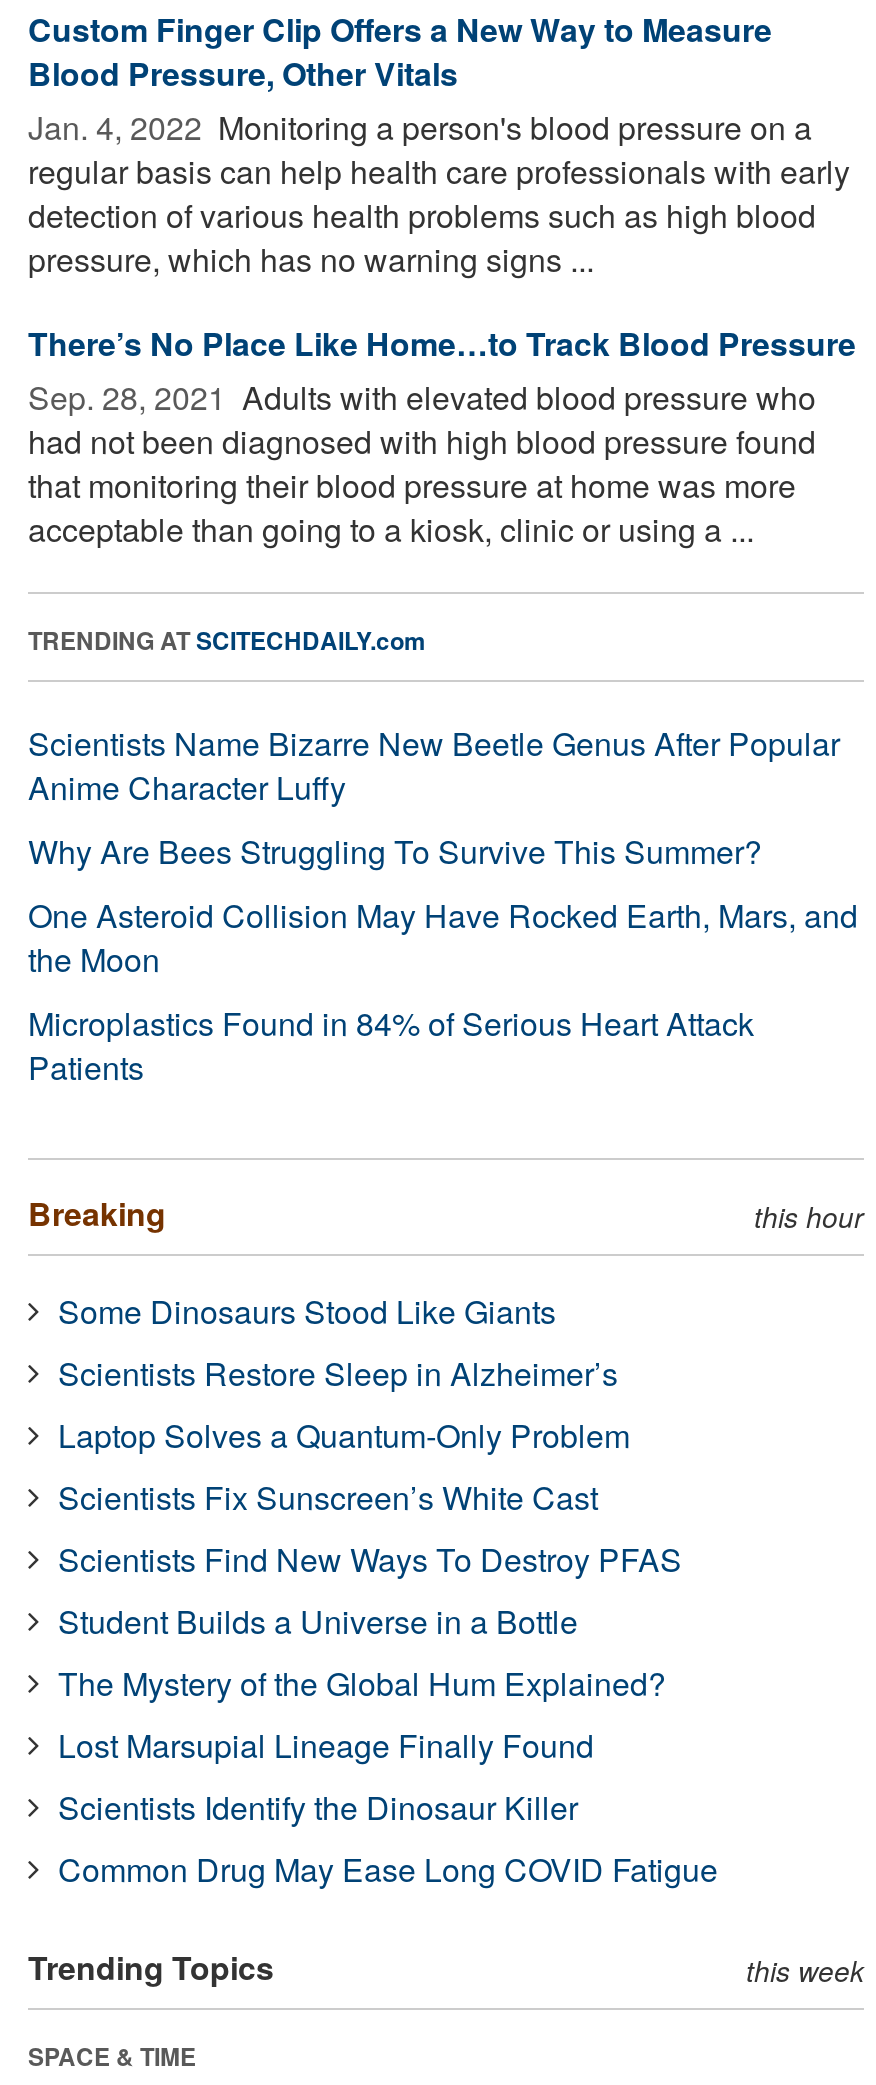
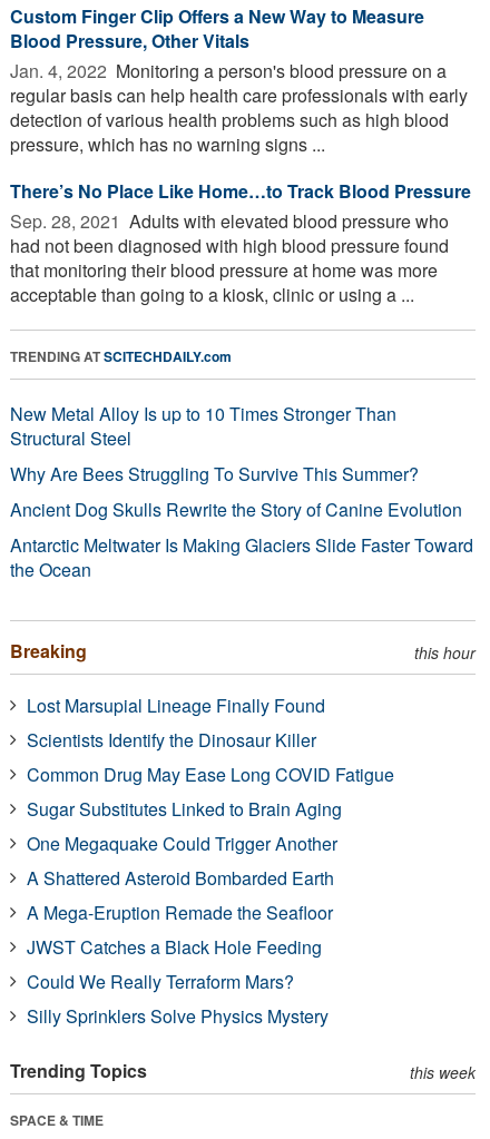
- Scientists Name Bizarre New Beetle Genus After Popular
- Anime Character Luffy
+ New Metal Alloy Is up to 10 Times Stronger Than
+ Structural Steel

- One Asteroid Collision May Have Rocked Earth, Mars, and
- the Moon
- Microplastics Found in 84% of Serious Heart Attack
- Patients
+ Ancient Dog Skulls Rewrite the Story of Canine Evolution
+ Antarctic Meltwater Is Making Glaciers Slide Faster Toward
+ the Ocean

- Some Dinosaurs Stood Like Giants
- Scientists Restore Sleep in Alzheimer’s
- Laptop Solves a Quantum-Only Problem
- Scientists Fix Sunscreen’s White Cast
- Scientists Find New Ways To Destroy PFAS
- Student Builds a Universe in a Bottle
- The Mystery of the Global Hum Explained?

moved up: Lost Marsupial Lineage Finally Found | Scientists Identify the Dinosaur Killer | Common Drug May Ease Long COVID Fatigue

+ Sugar Substitutes Linked to Brain Aging
+ One Megaquake Could Trigger Another
+ A Shattered Asteroid Bombarded Earth
+ A Mega-Eruption Remade the Seafloor
+ JWST Catches a Black Hole Feeding
+ Could We Really Terraform Mars?
+ Silly Sprinklers Solve Physics Mystery
